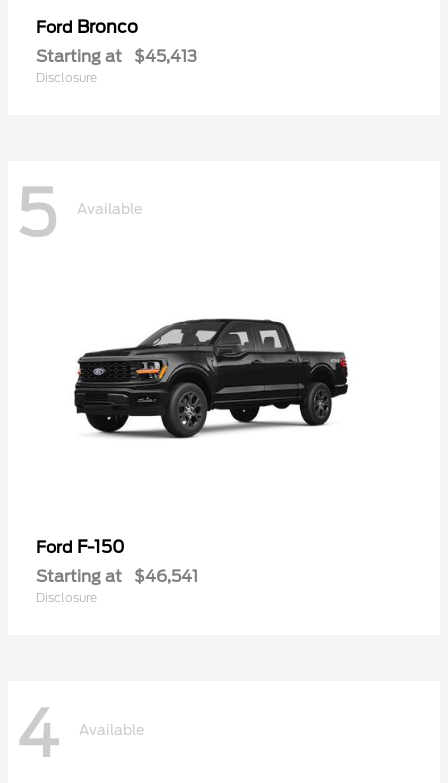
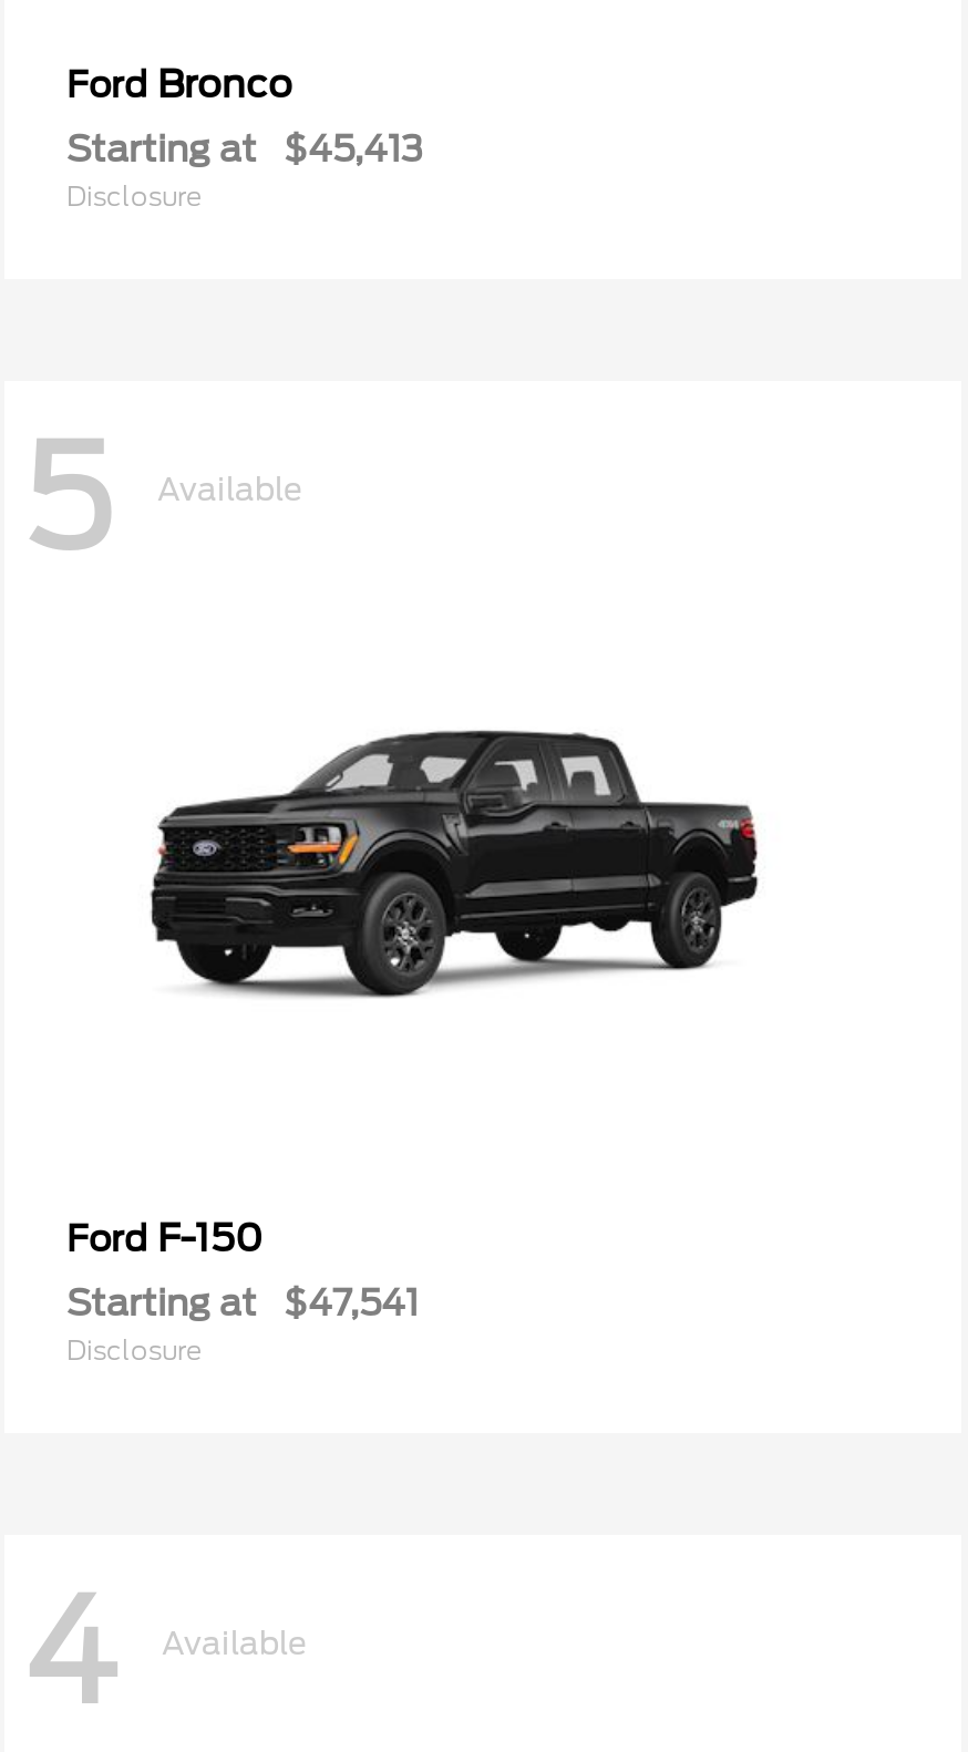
- Starting at $46,541
+ Starting at $47,541
